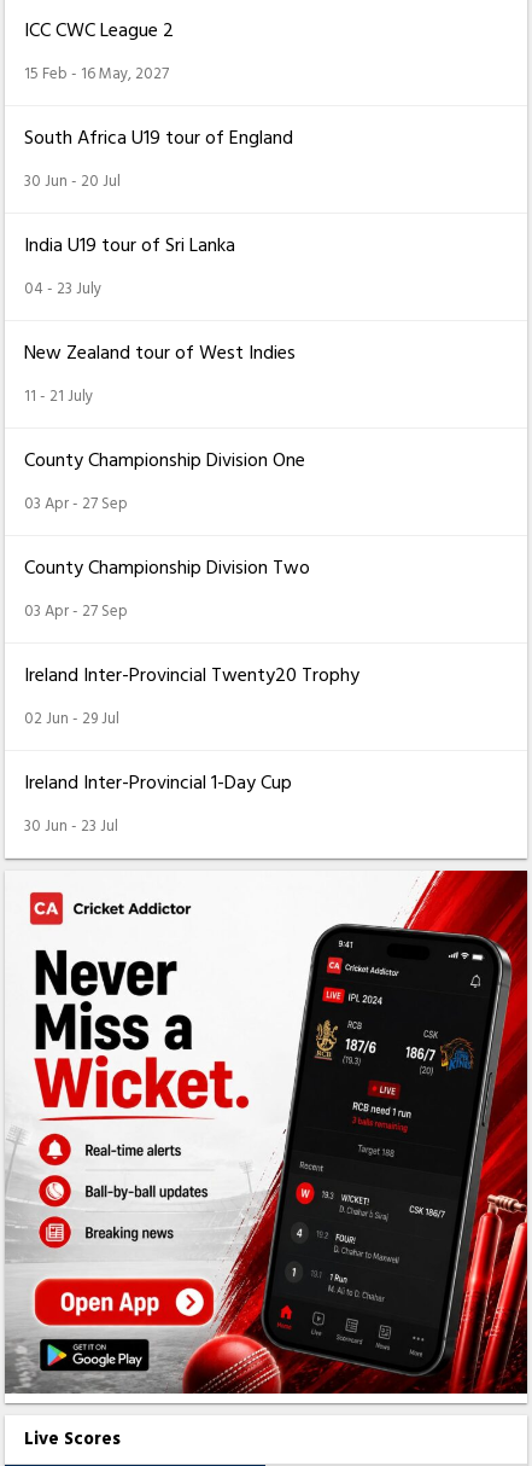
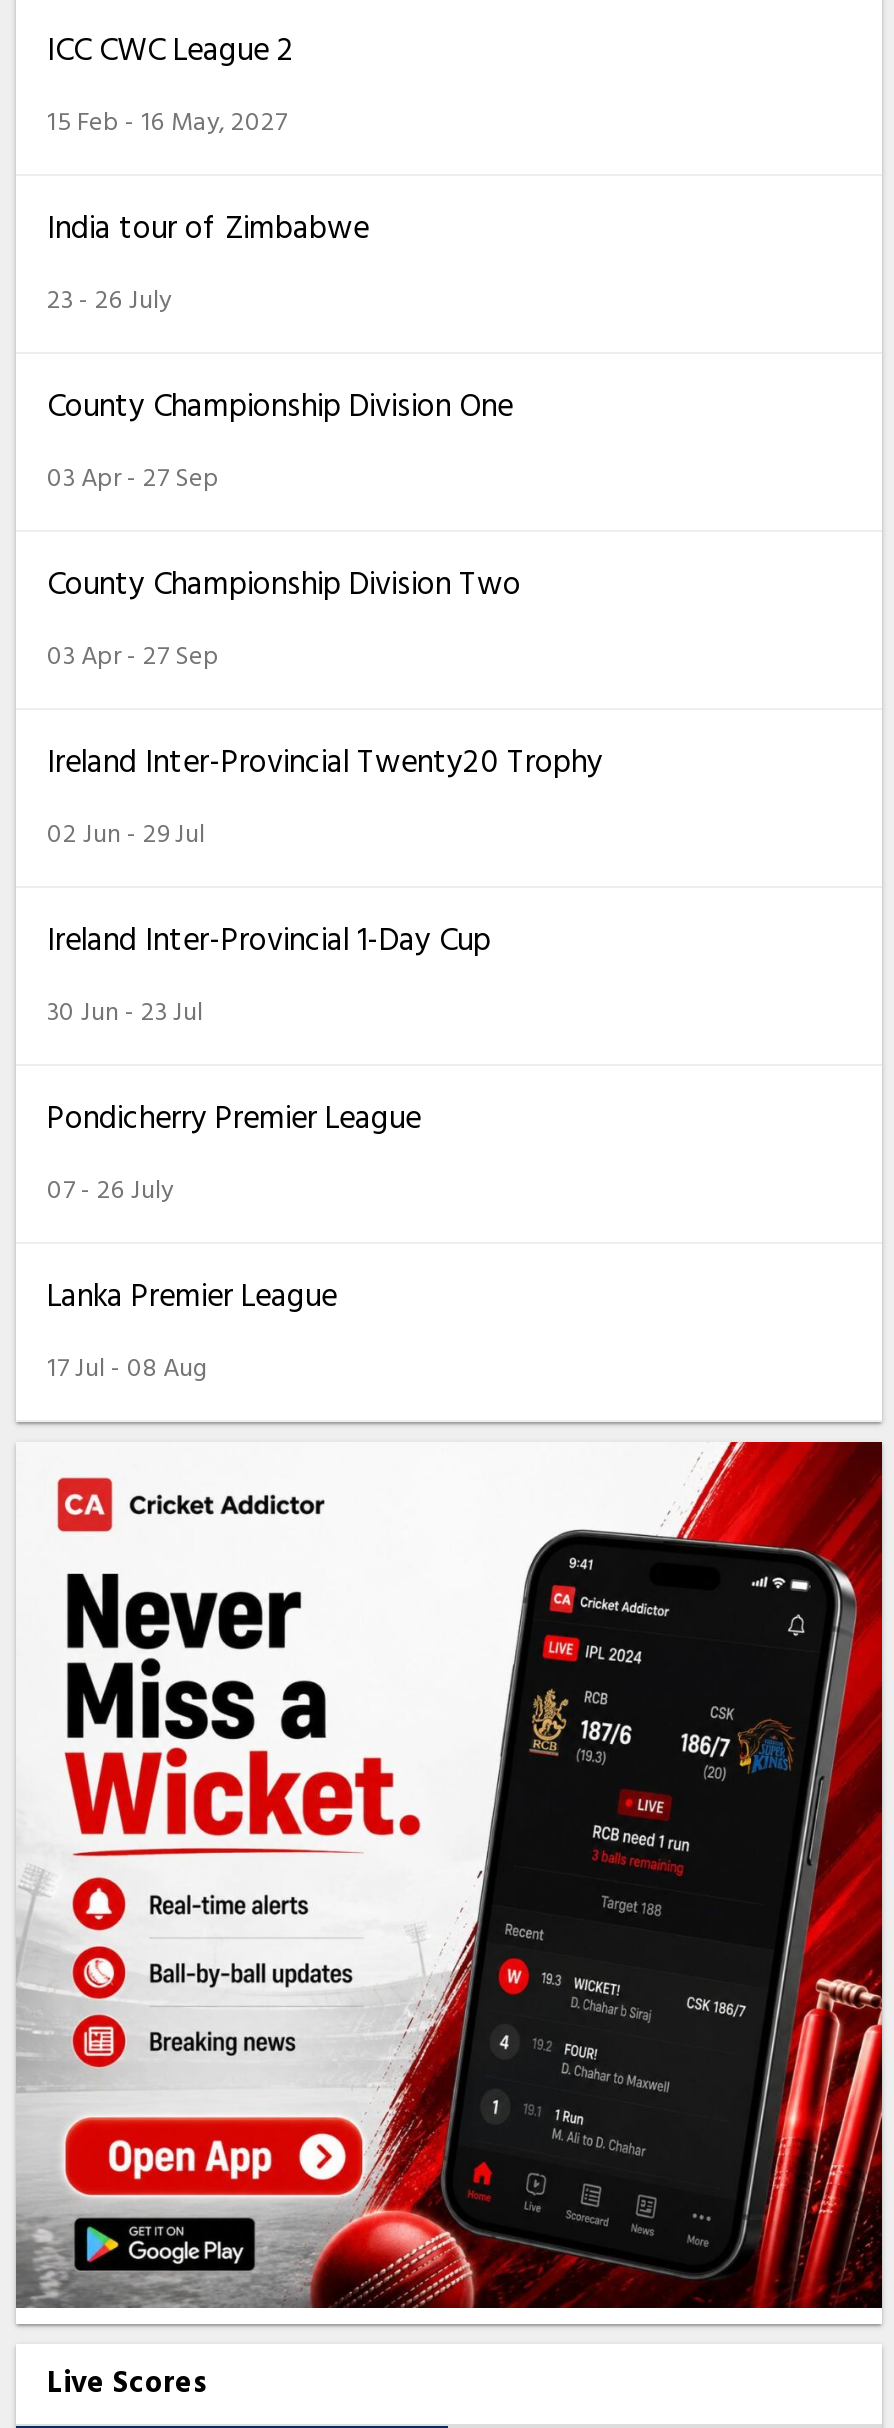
- South Africa U19 tour of England
- 30 Jun - 20 Jul
- India U19 tour of Sri Lanka
- 04 - 23 July
- New Zealand tour of West Indies
- 11 - 21 July
+ India tour of Zimbabwe
+ 23 - 26 July

moved up: County Championship Division One | 03 Apr - 27 Sep | County Championship Division Two | 03 Apr - 27 Sep | Ireland Inter-Provincial Twenty20 Trophy | 02 Jun - 29 Jul | Ireland Inter-Provincial 1-Day Cup | 30 Jun - 23 Jul

+ Pondicherry Premier League
+ 07 - 26 July
+ Lanka Premier League
+ 17 Jul - 08 Aug
